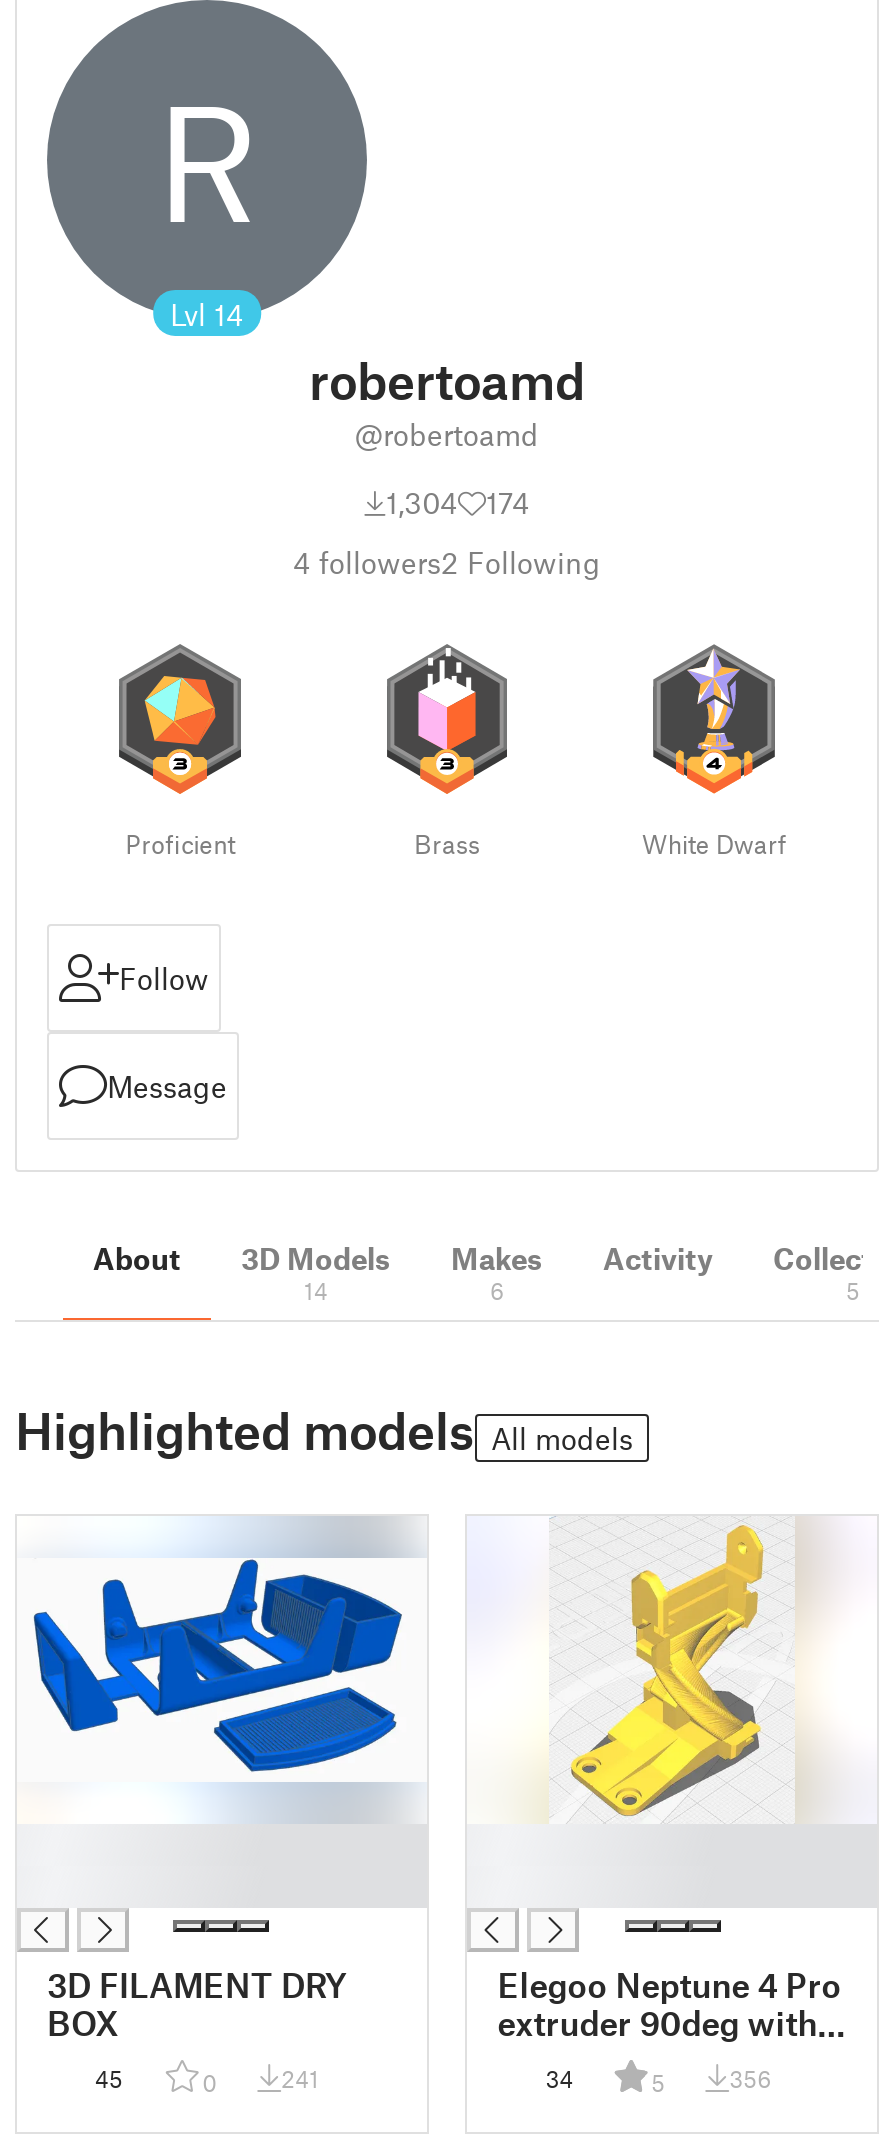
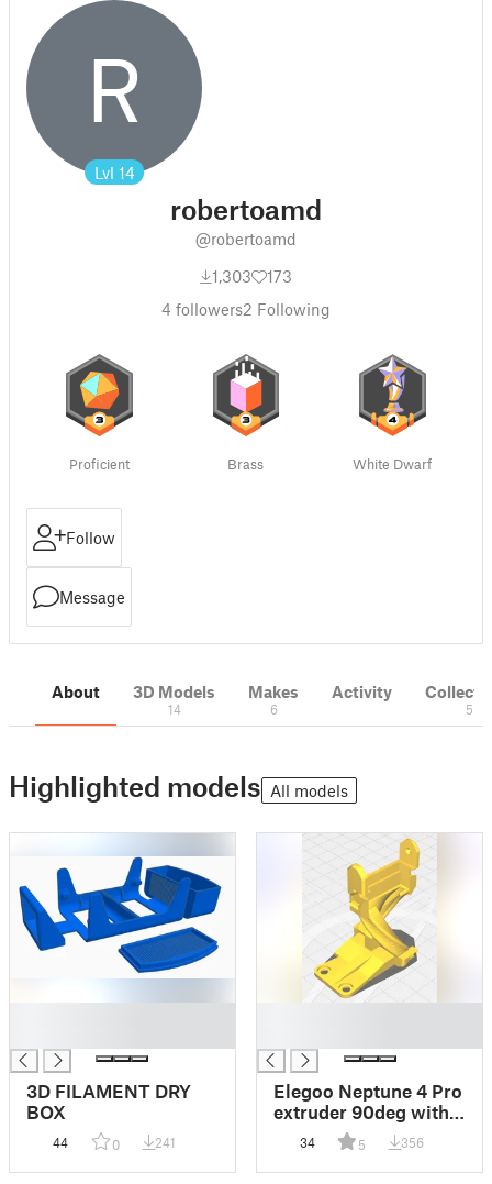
- 1,304
+ 1,303

- 174
+ 173

- 45
+ 44
